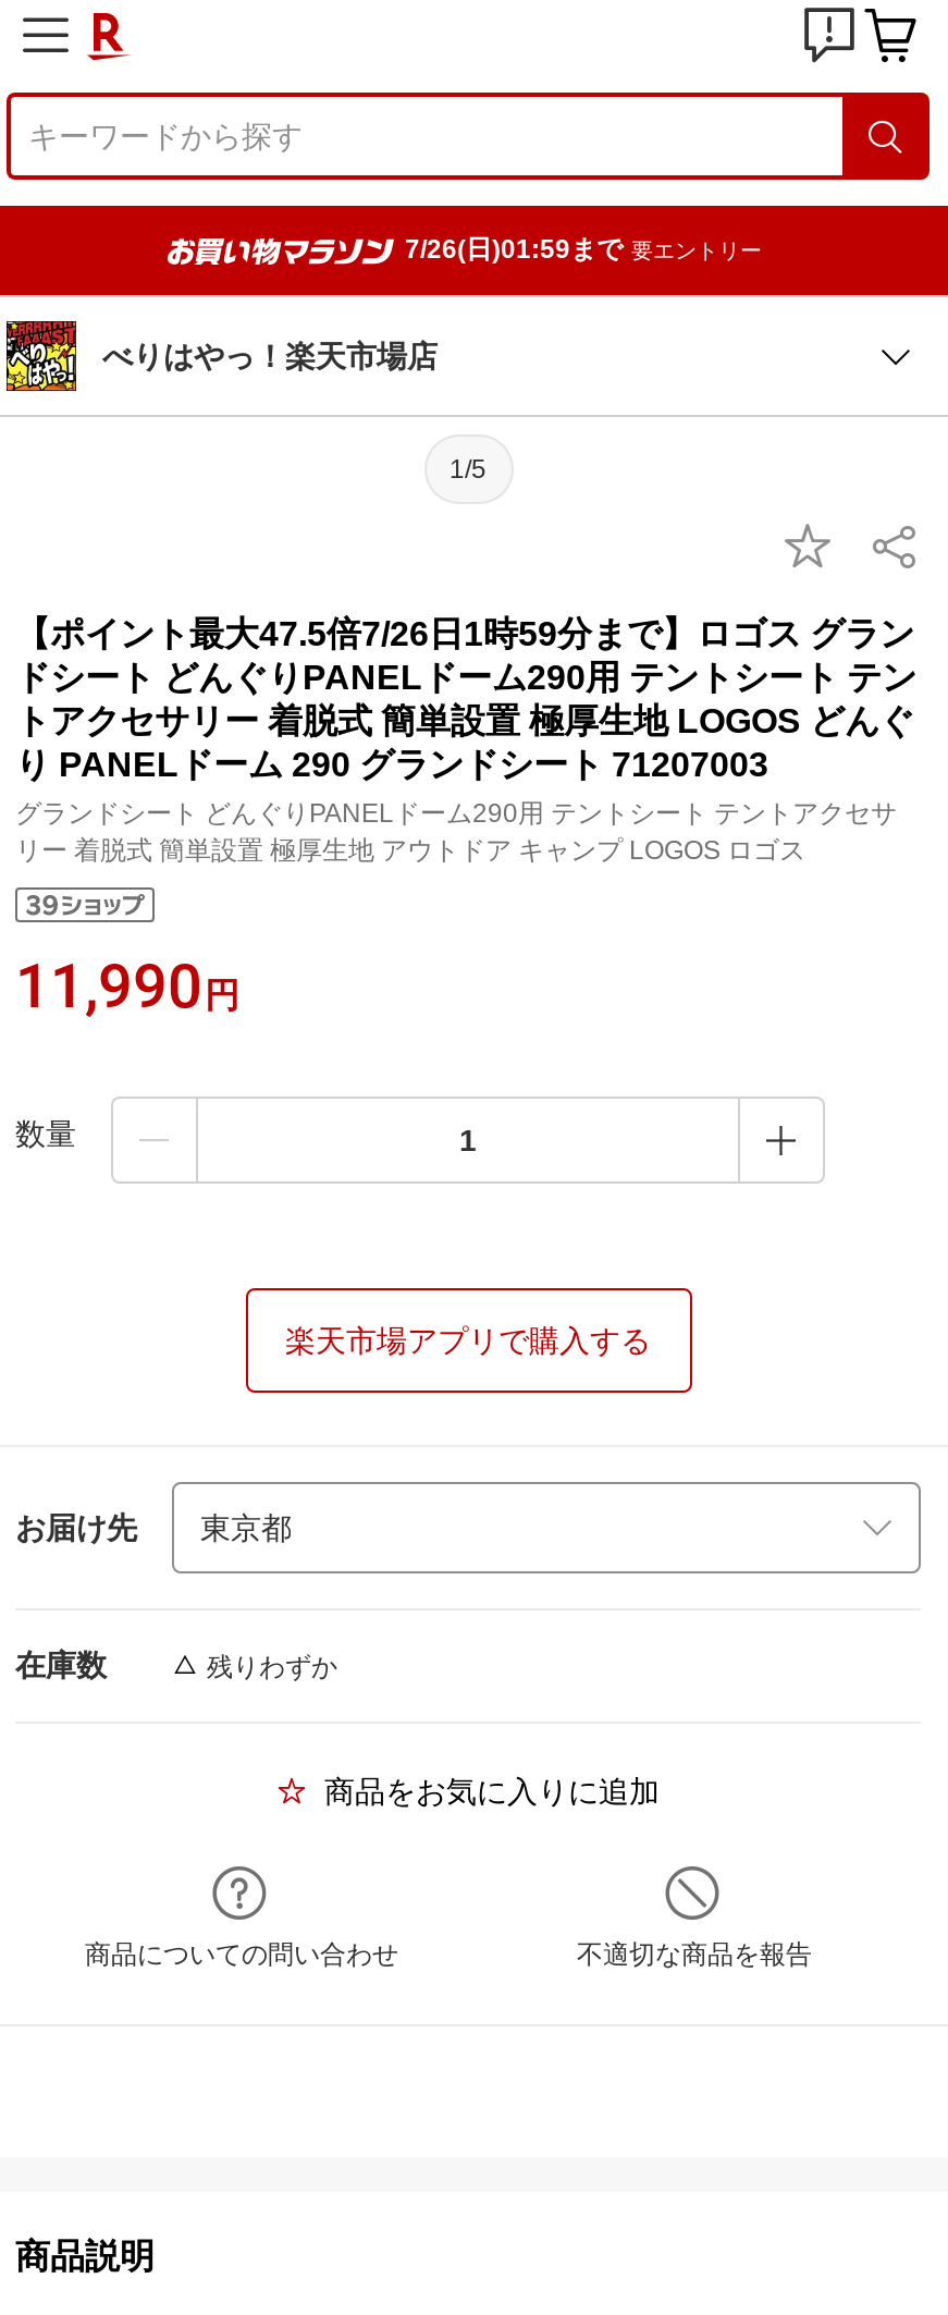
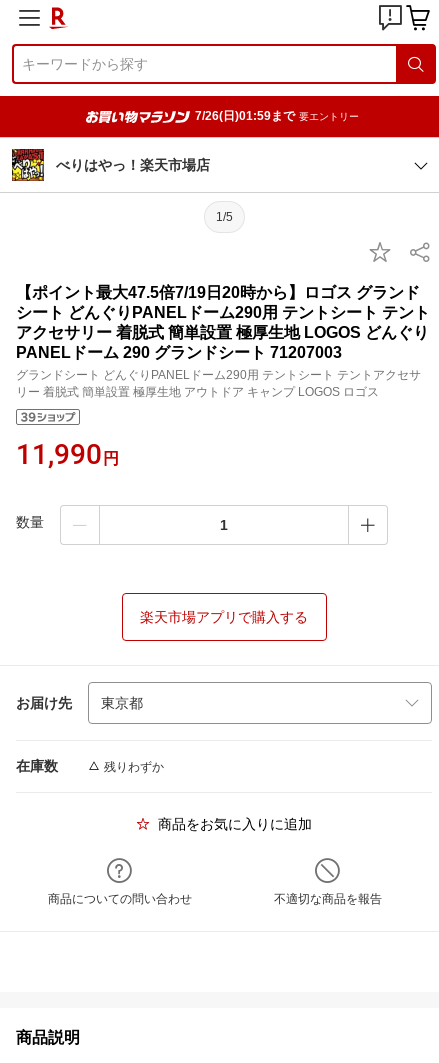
- 【ポイント最大47.5倍7/26日1時59分まで】ロゴス グラン
- ドシート どんぐりPANELドーム290用 テントシート テン
- トアクセサリー 着脱式 簡単設置 極厚生地 LOGOS どんぐ
- り PANELドーム 290 グランドシート 71207003
+ 【ポイント最大47.5倍7/19日20時から】ロゴス グランド
+ シート どんぐりPANELドーム290用 テントシート テント
+ アクセサリー 着脱式 簡単設置 極厚生地 LOGOS どんぐり
+ PANELドーム 290 グランドシート 71207003
